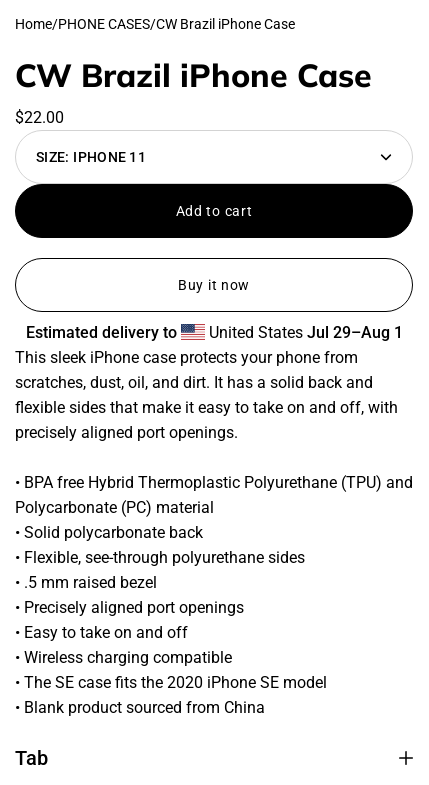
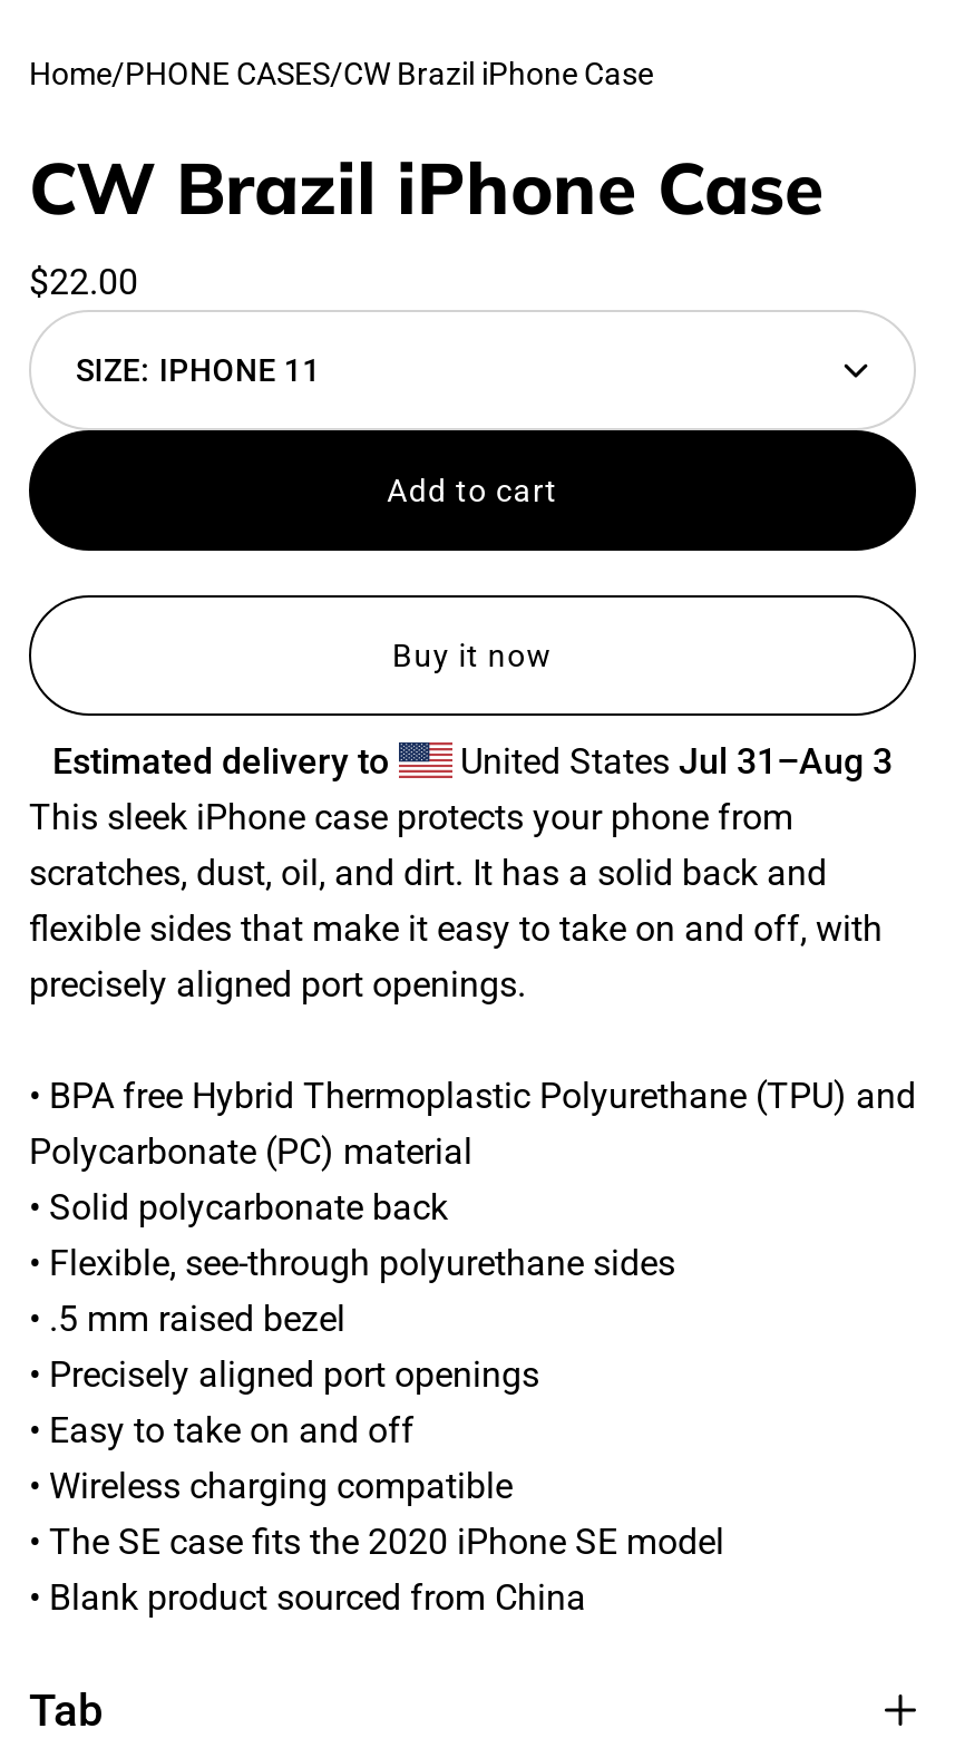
- United States Jul 29–Aug 1
+ United States Jul 31–Aug 3
